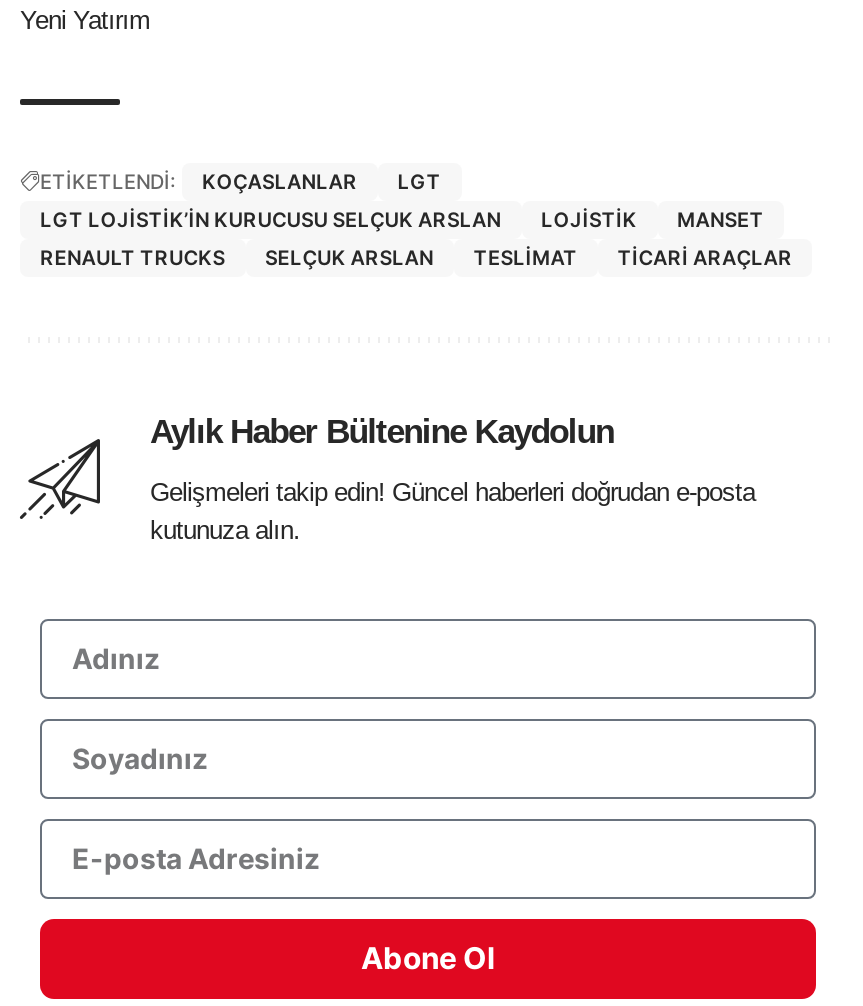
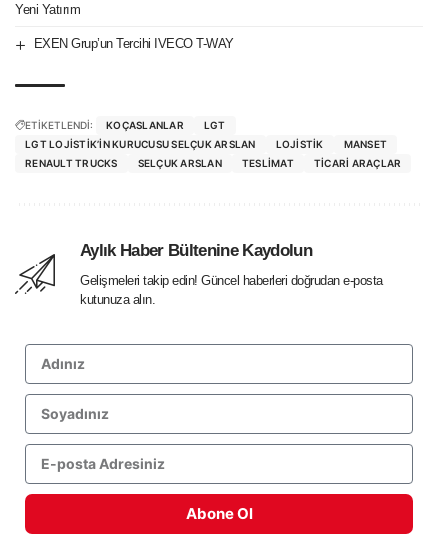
+ EXEN Grup’un Tercihi IVECO T-WAY
